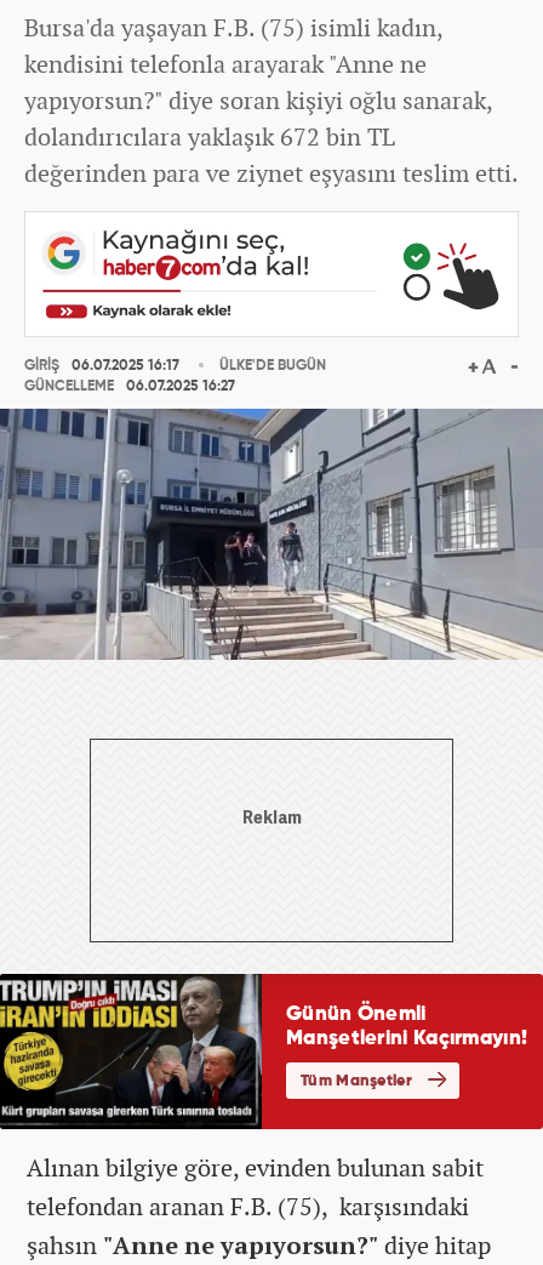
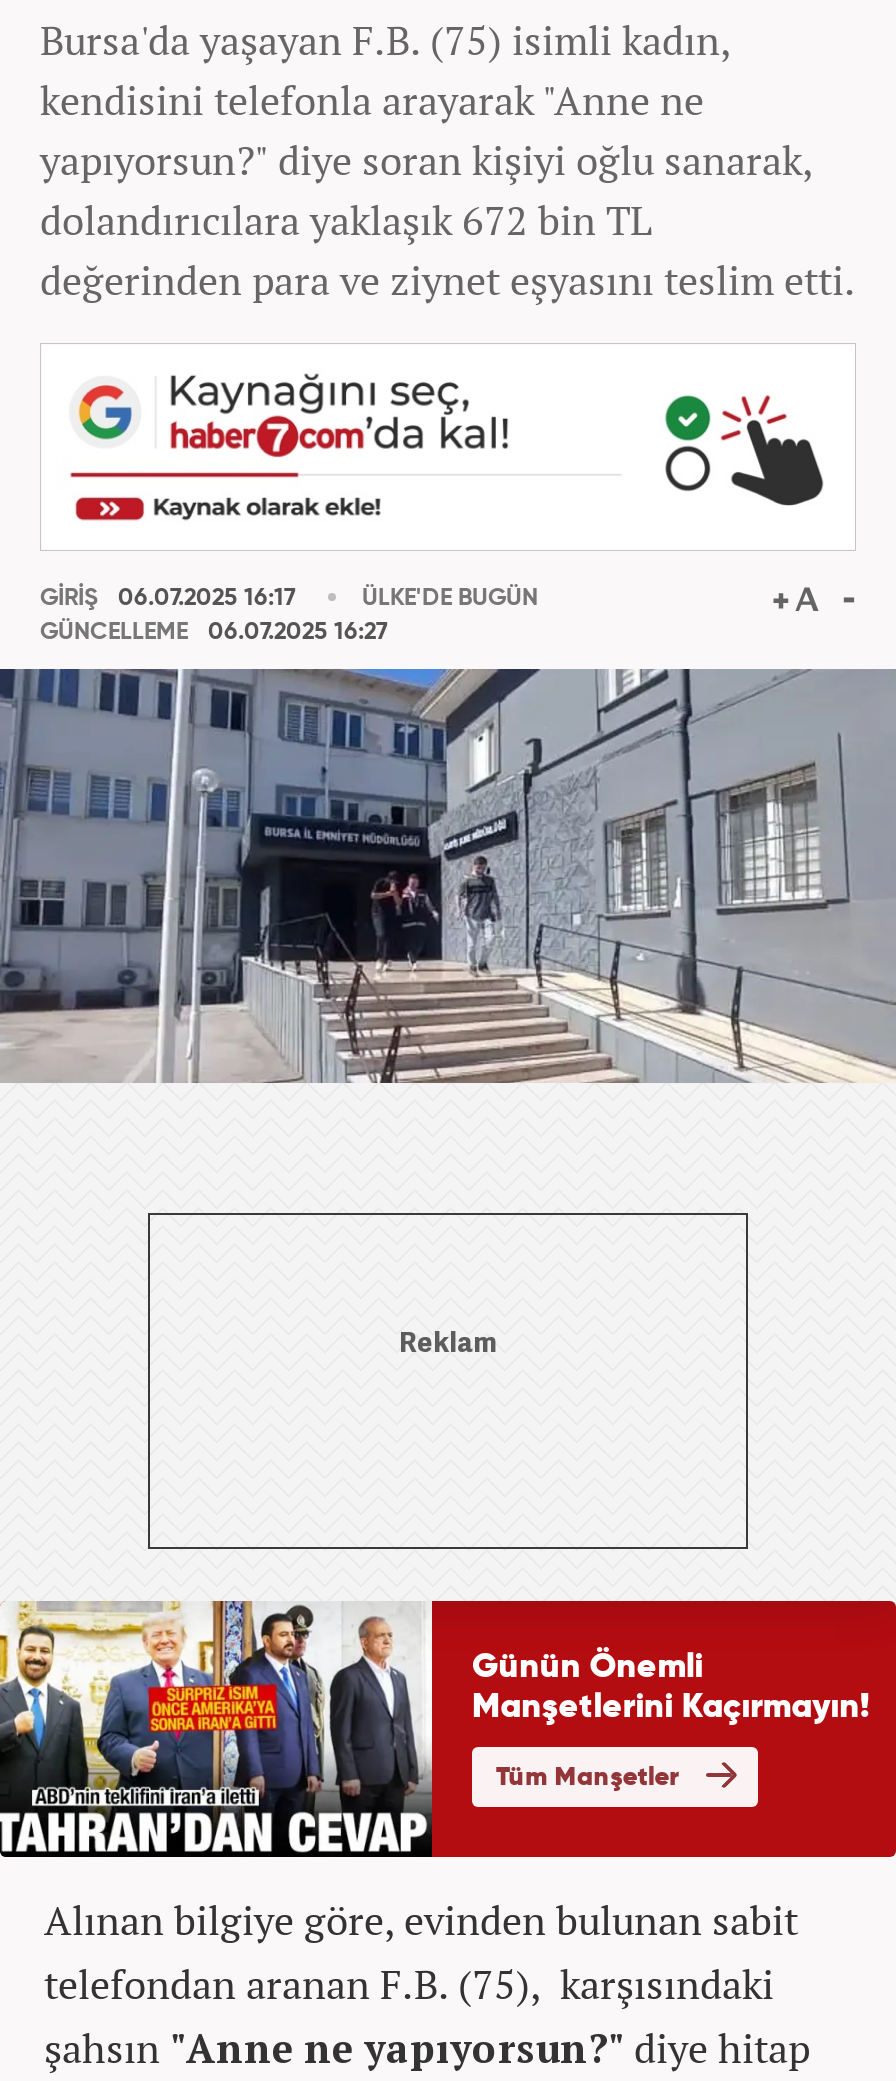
- [image]
+ [image]
